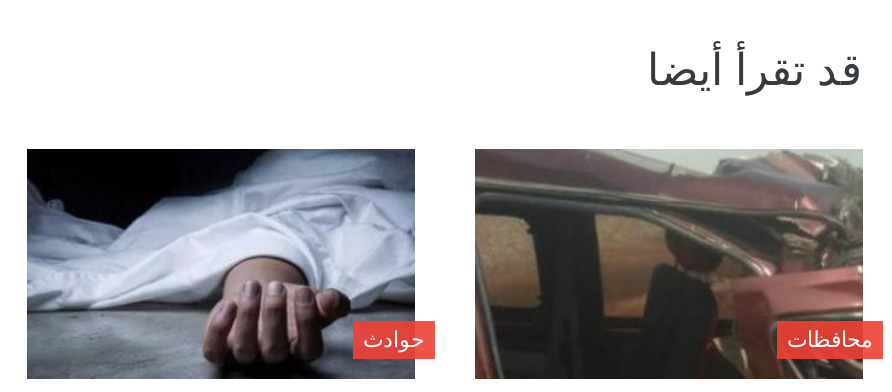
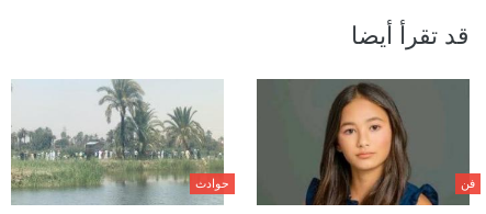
- [image]
+ [image]

- [image]
- محافظات
+ [image]
+ فن
